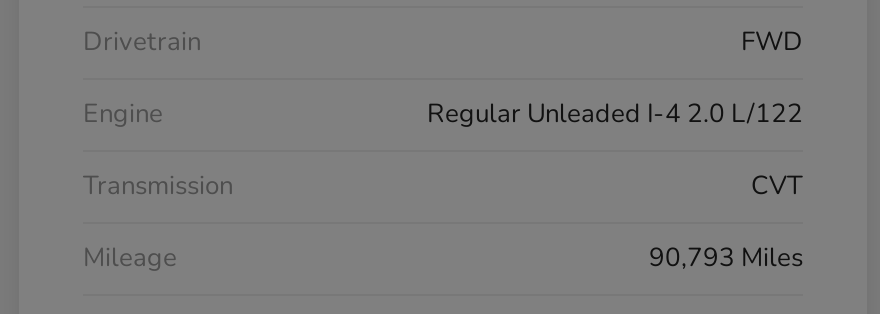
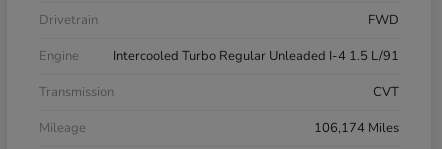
- Regular Unleaded I-4 2.0 L/122
+ Intercooled Turbo Regular Unleaded I-4 1.5 L/91

- 90,793 Miles
+ 106,174 Miles
